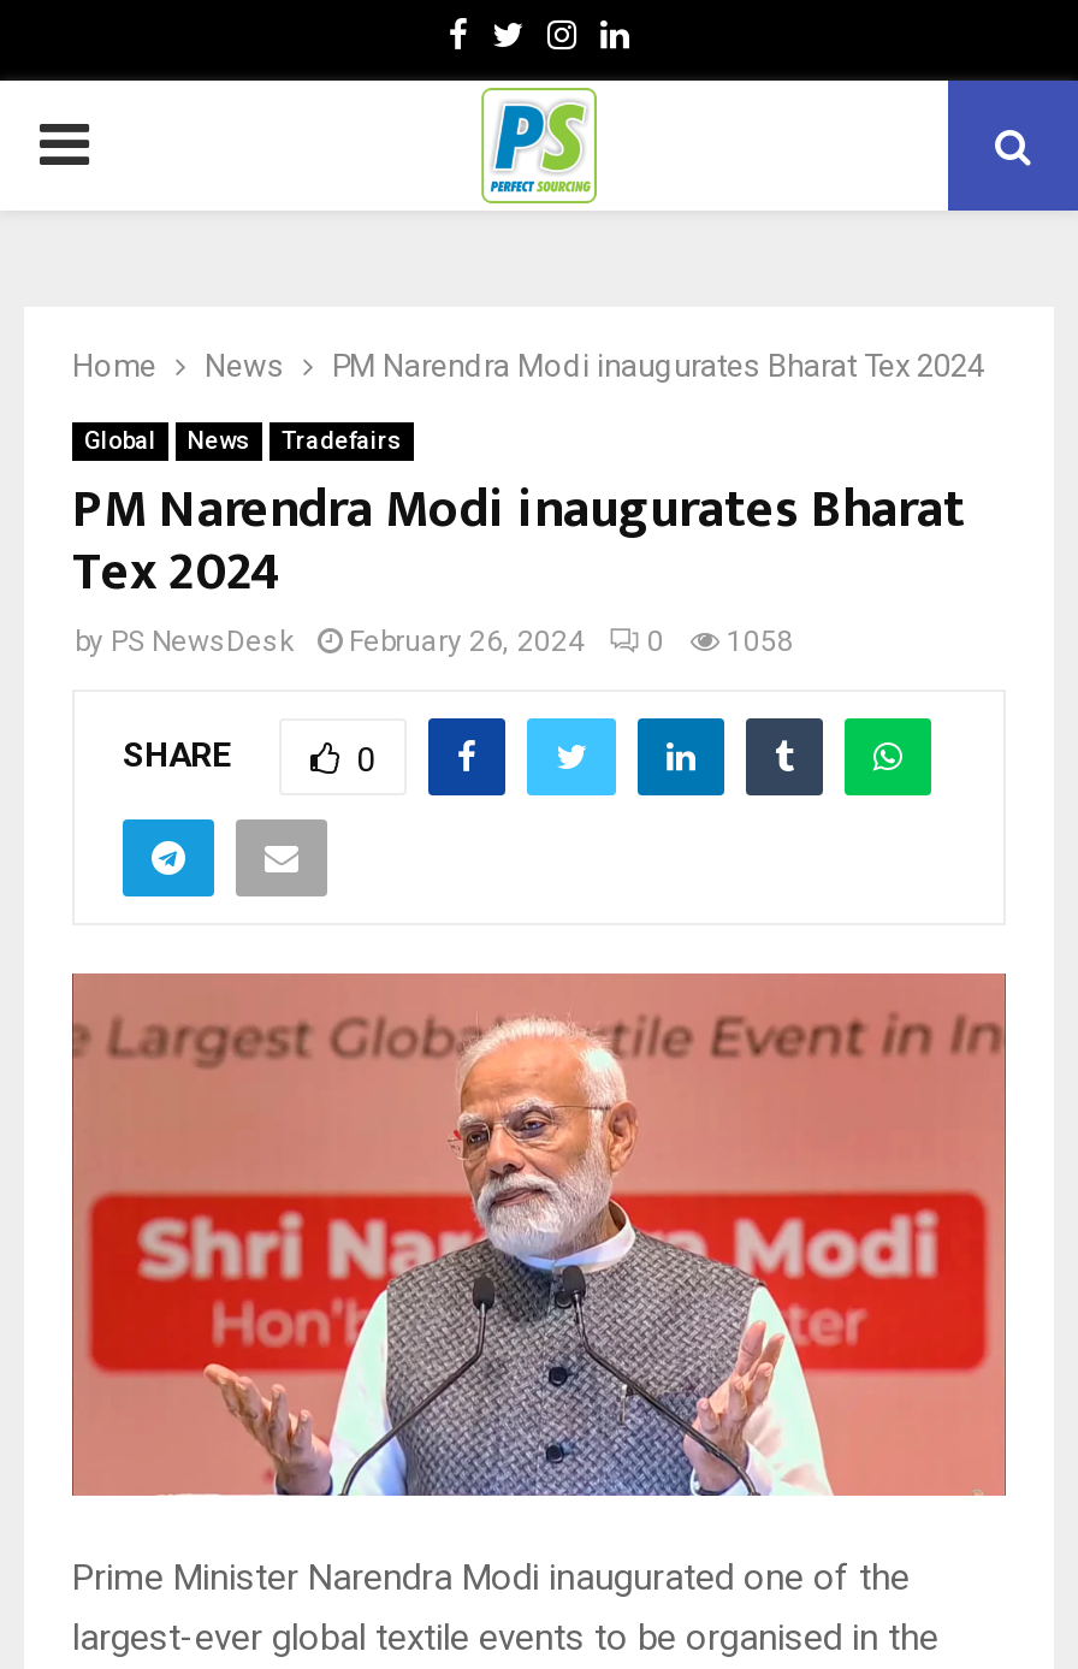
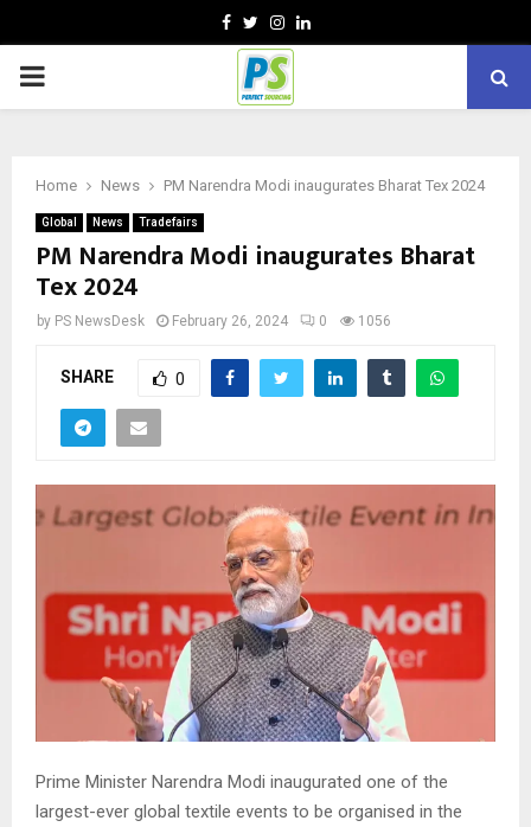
- by PS NewsDesk February 26, 2024 0 1058
+ by PS NewsDesk February 26, 2024 0 1056
